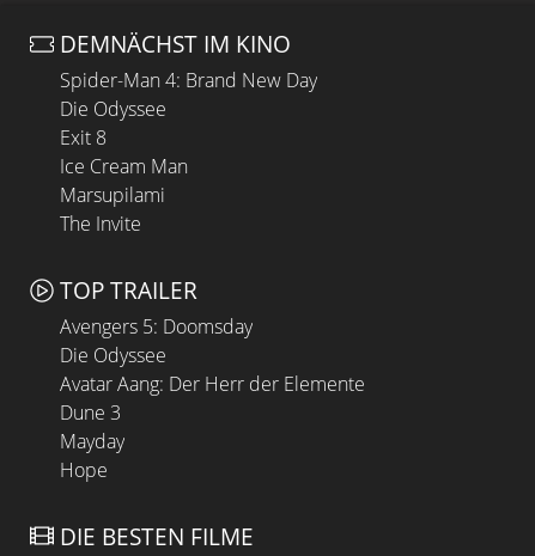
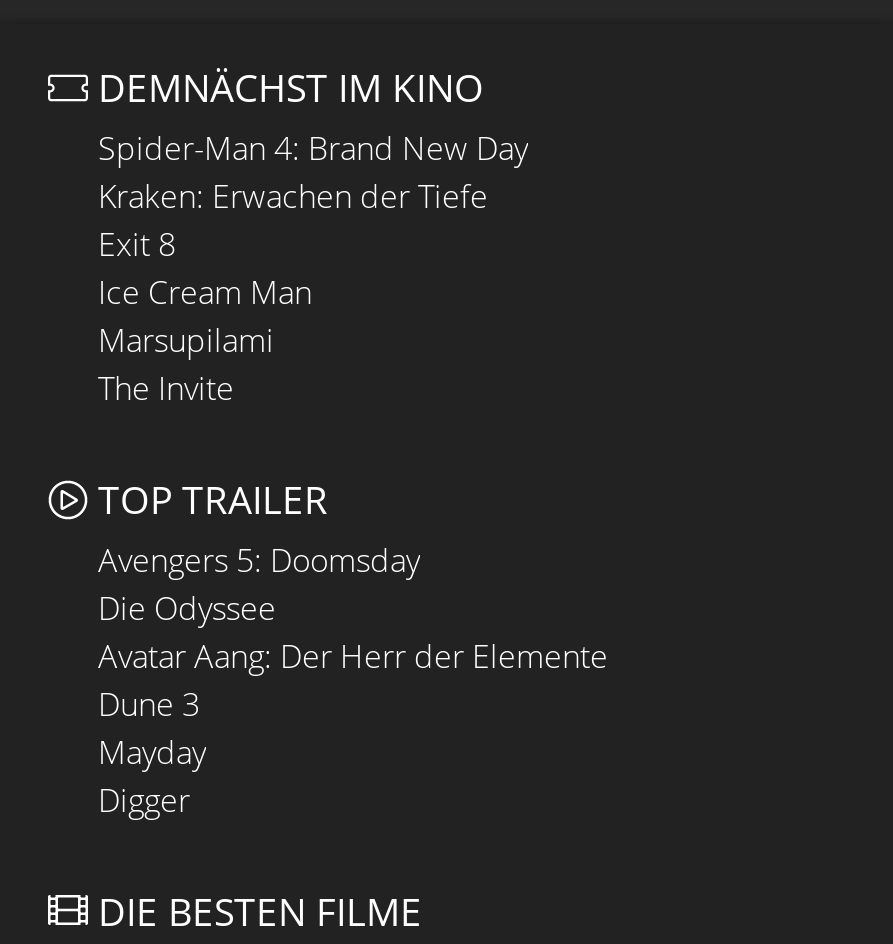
- Die Odyssee
+ Kraken: Erwachen der Tiefe

- Hope
+ Digger
